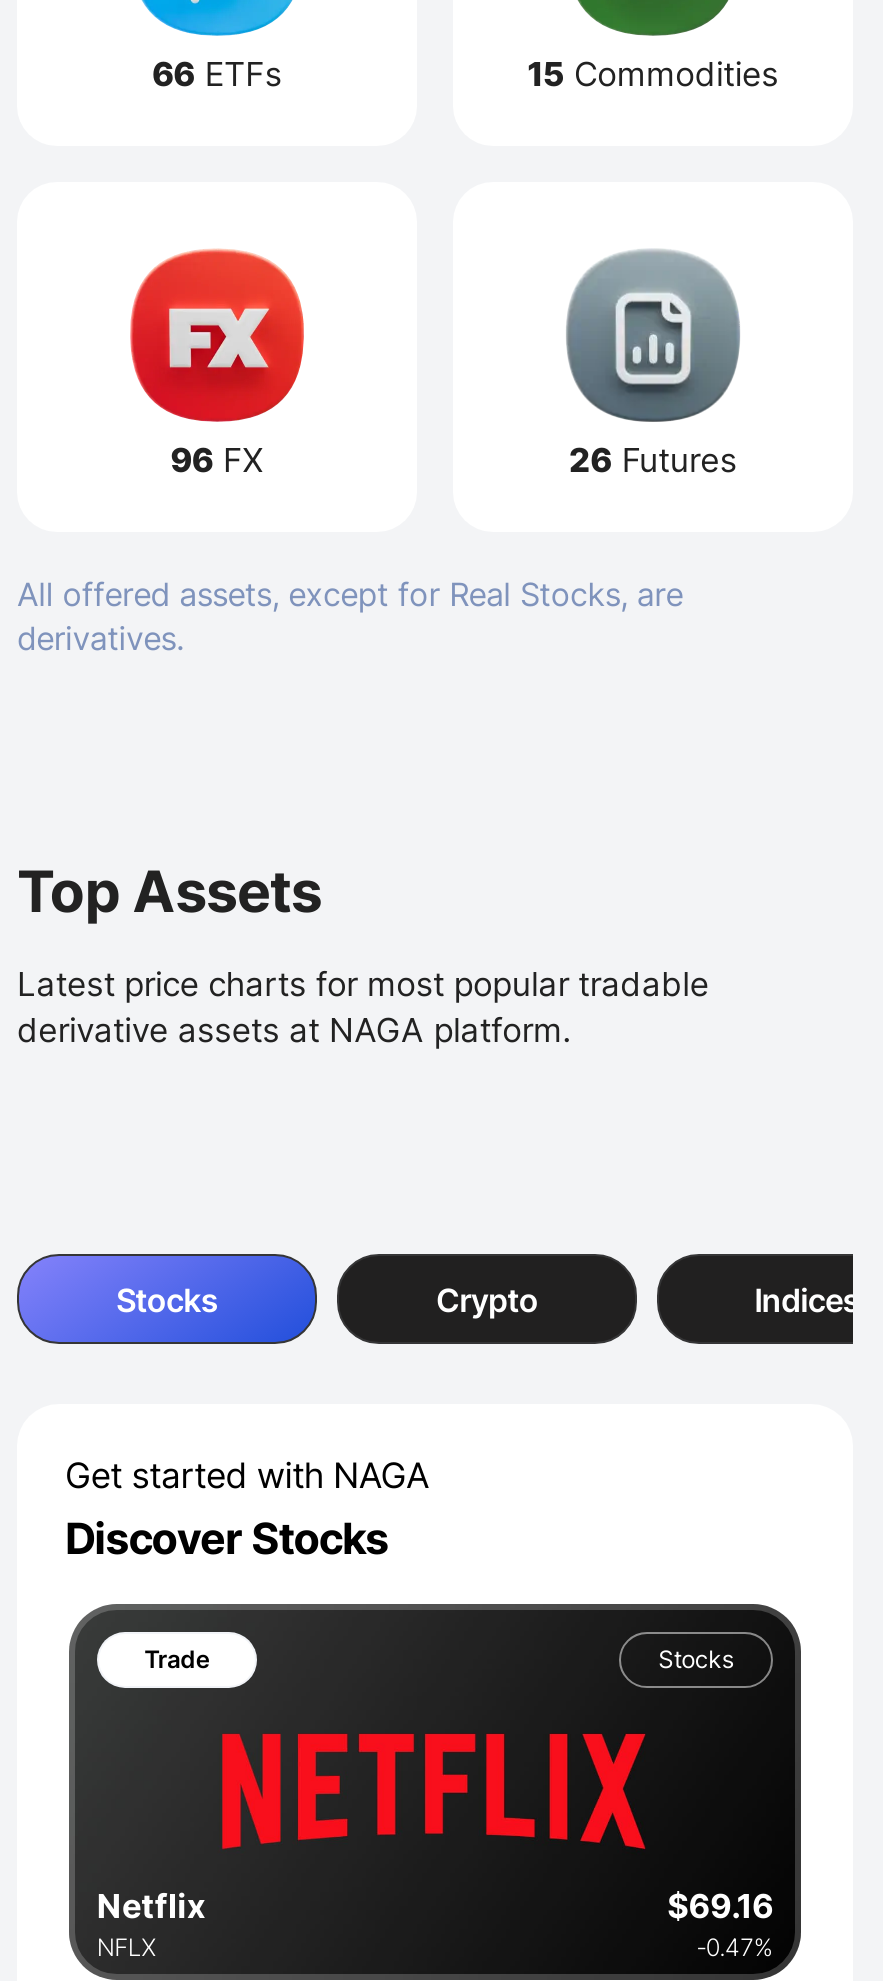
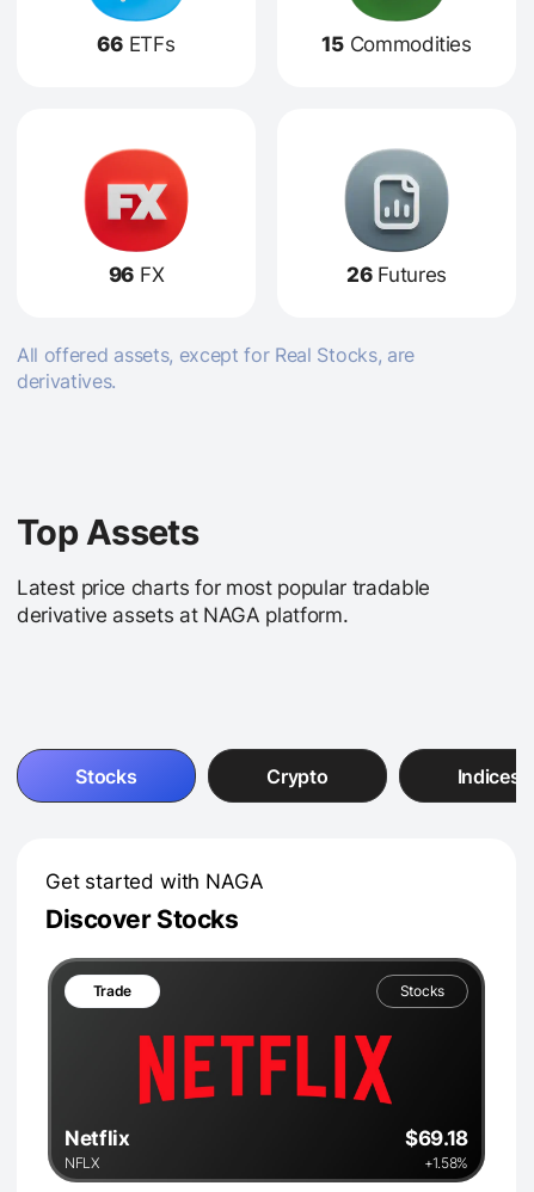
- $69.16
+ $69.18

- -0.47%
+ +1.58%
